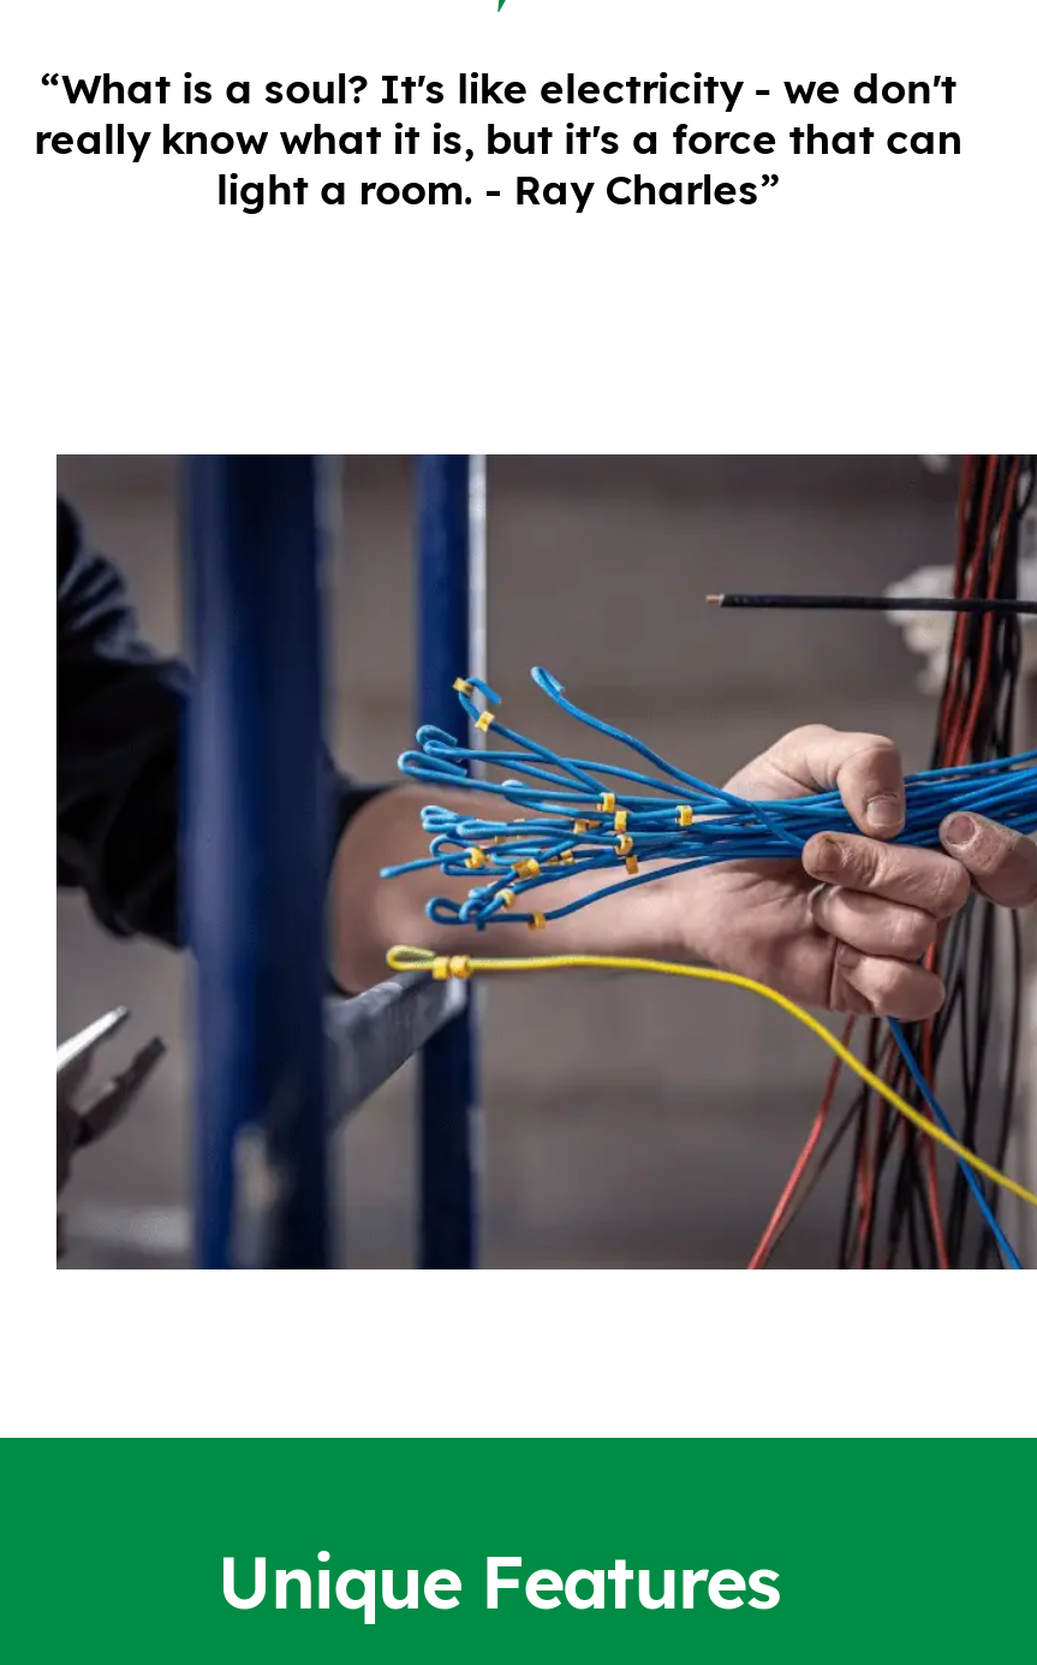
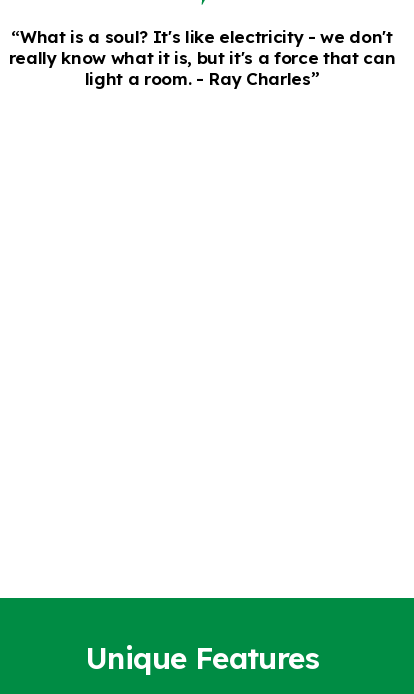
- [image]
